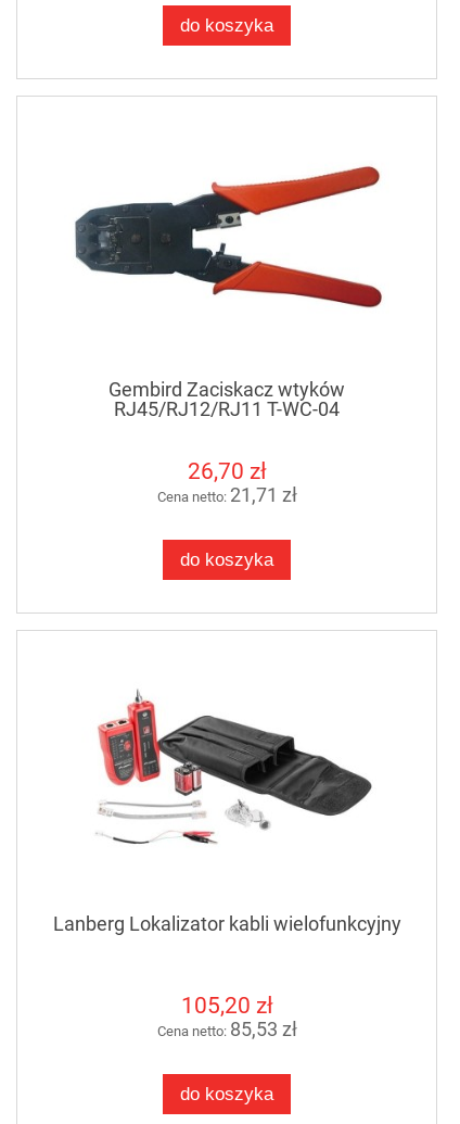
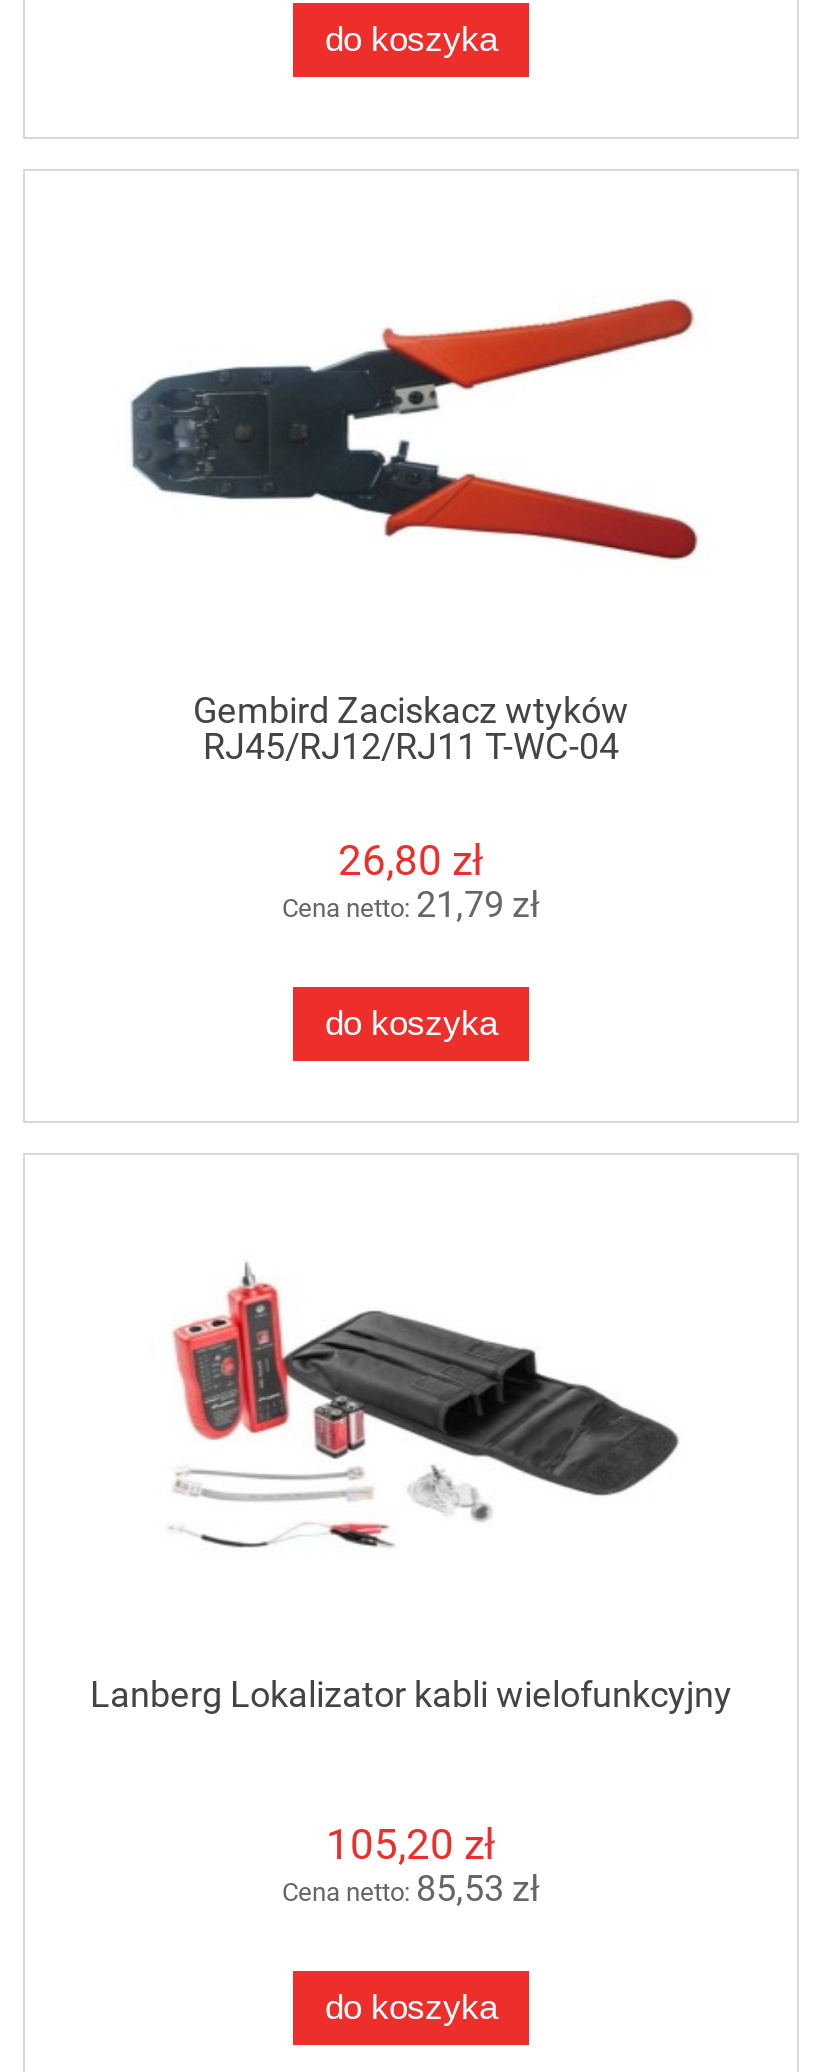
- 26,70 zł
+ 26,80 zł

- Cena netto: 21,71 zł
+ Cena netto: 21,79 zł
